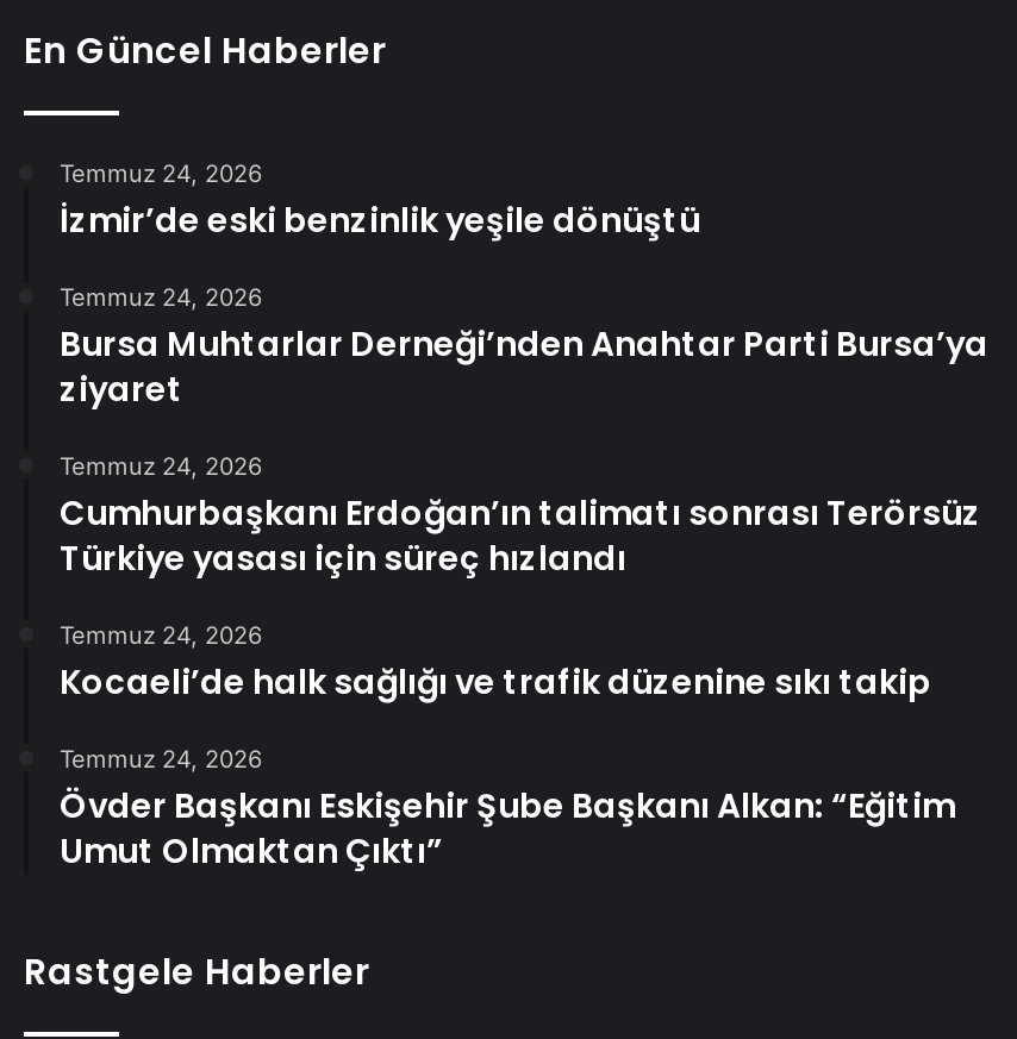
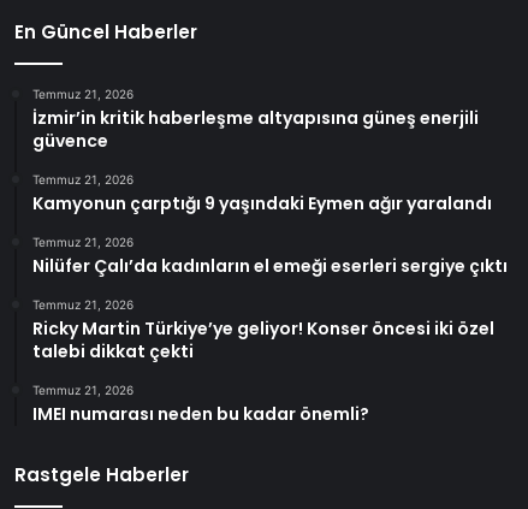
- Temmuz 24, 2026
- İzmir’de eski benzinlik yeşile dönüştü
+ Temmuz 21, 2026
+ İzmir’in kritik haberleşme altyapısına güneş enerjili
+ güvence

- Temmuz 24, 2026
- Bursa Muhtarlar Derneği’nden Anahtar Parti Bursa’ya
- ziyaret
+ Temmuz 21, 2026
+ Kamyonun çarptığı 9 yaşındaki Eymen ağır yaralandı

- Temmuz 24, 2026
- Cumhurbaşkanı Erdoğan’ın talimatı sonrası Terörsüz
- Türkiye yasası için süreç hızlandı
+ Temmuz 21, 2026
+ Nilüfer Çalı’da kadınların el emeği eserleri sergiye çıktı

- Temmuz 24, 2026
- Kocaeli’de halk sağlığı ve trafik düzenine sıkı takip
+ Temmuz 21, 2026
+ Ricky Martin Türkiye’ye geliyor! Konser öncesi iki özel
+ talebi dikkat çekti

- Temmuz 24, 2026
- Övder Başkanı Eskişehir Şube Başkanı Alkan: “Eğitim
- Umut Olmaktan Çıktı”
+ Temmuz 21, 2026
+ IMEI numarası neden bu kadar önemli?
